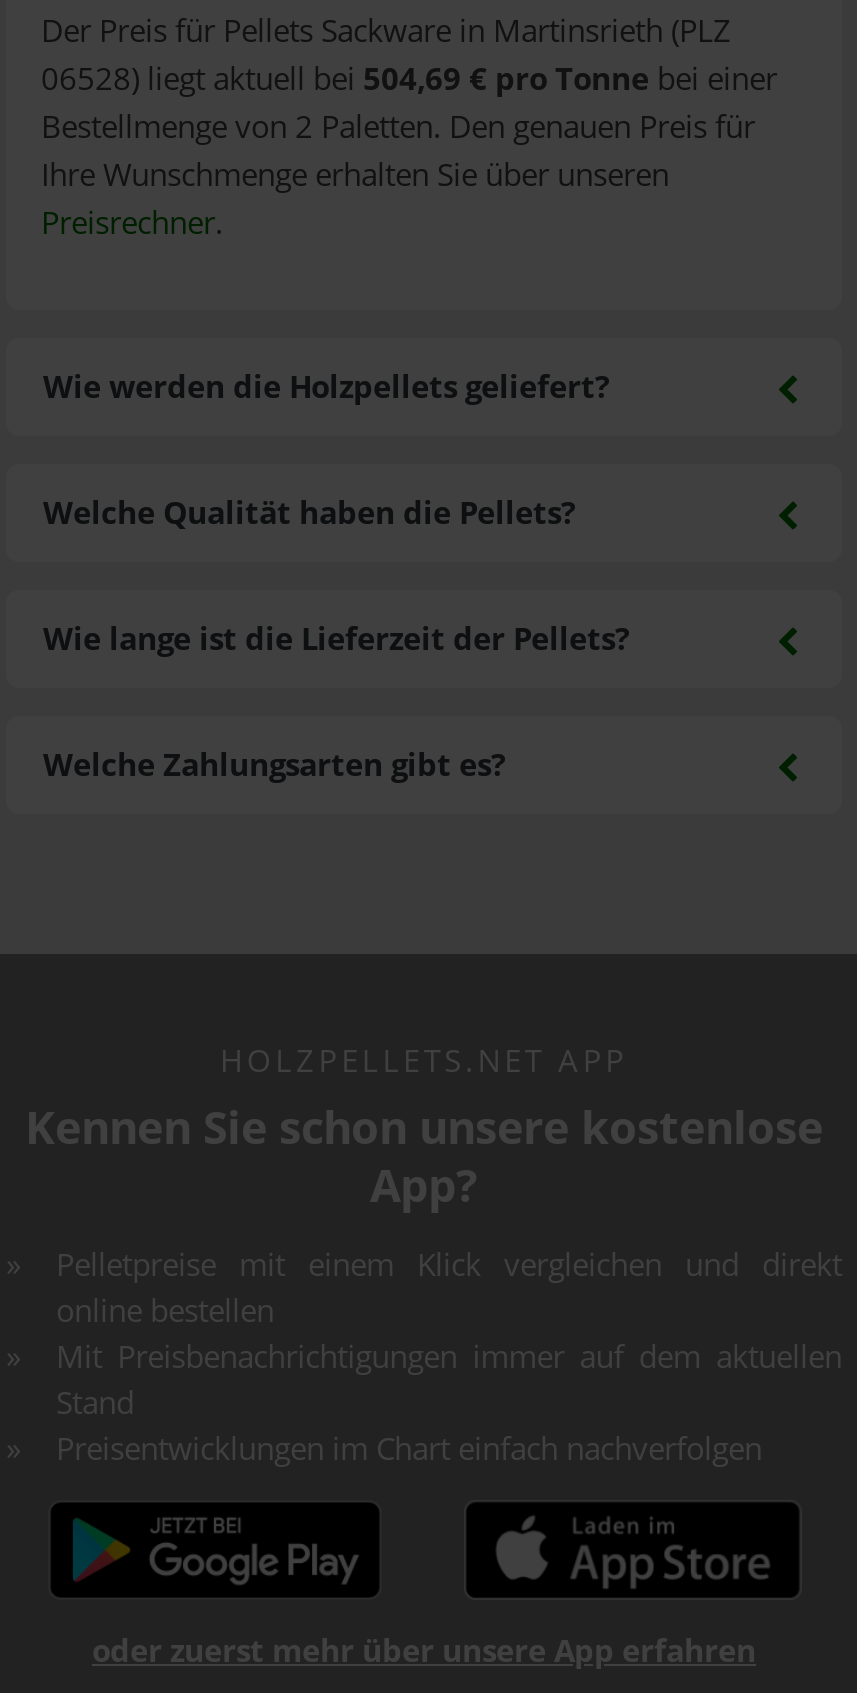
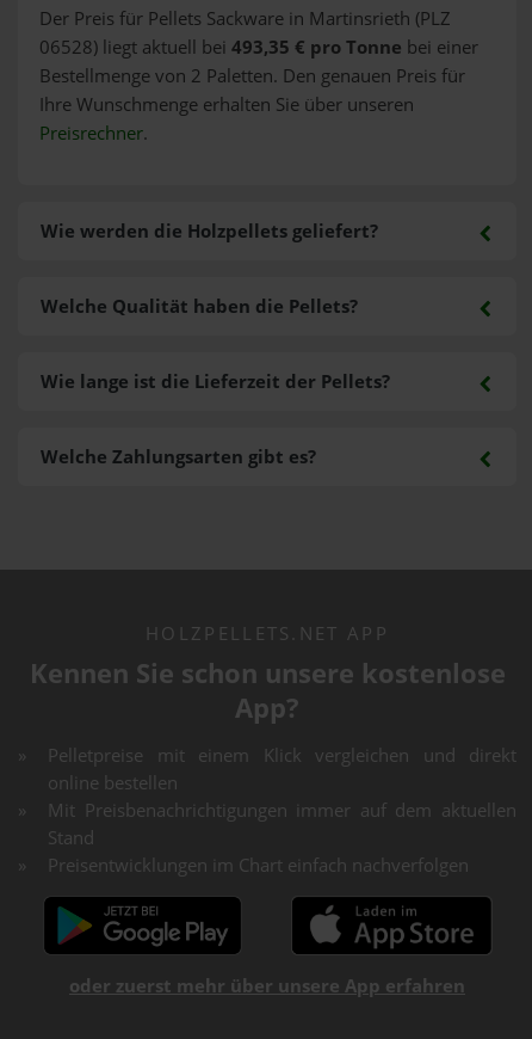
- 06528) liegt aktuell bei 504,69 € pro Tonne bei einer
+ 06528) liegt aktuell bei 493,35 € pro Tonne bei einer
